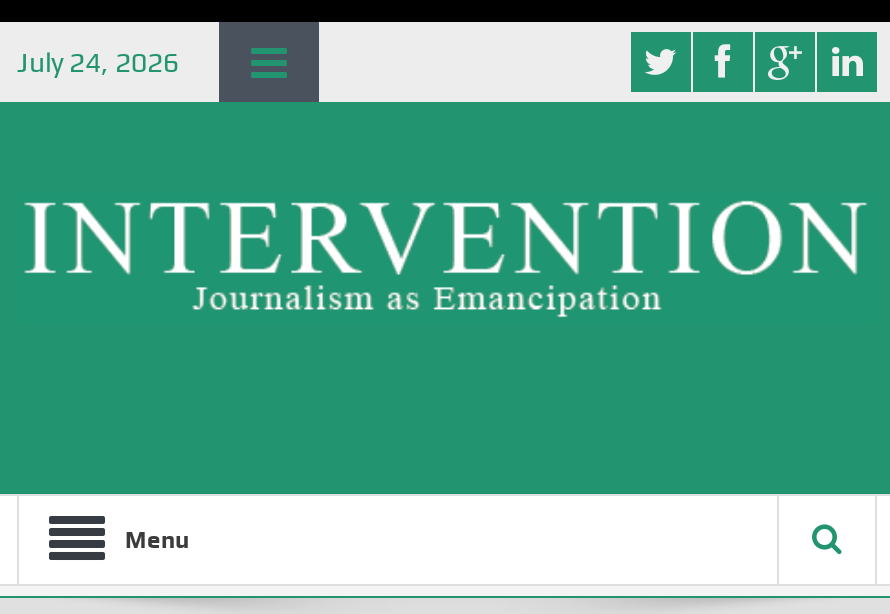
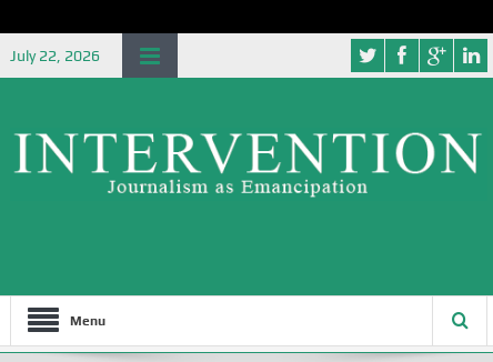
- July 24, 2026
+ July 22, 2026
